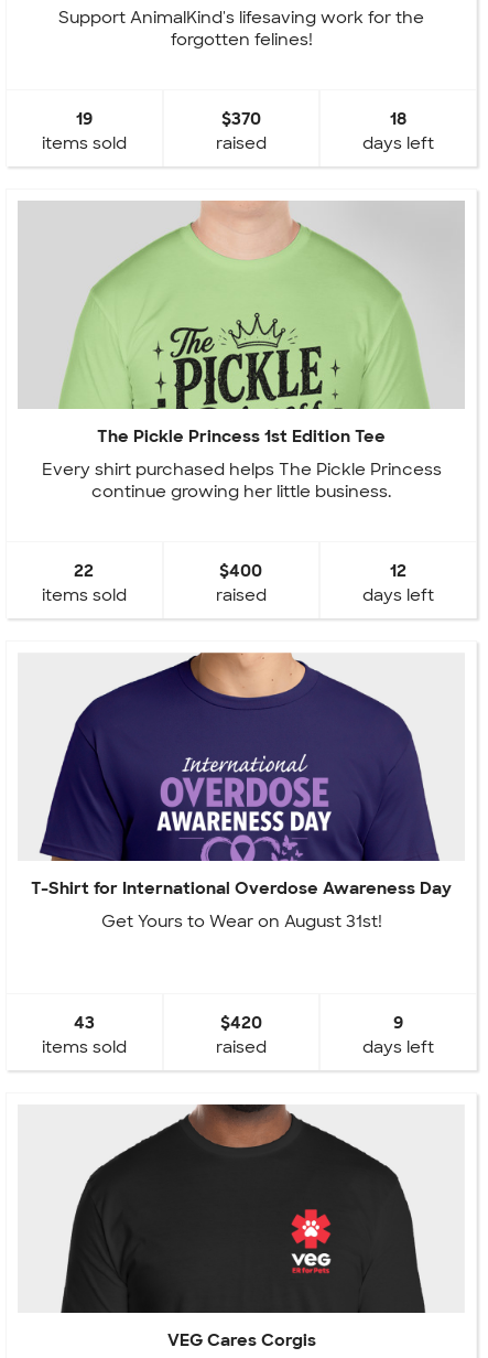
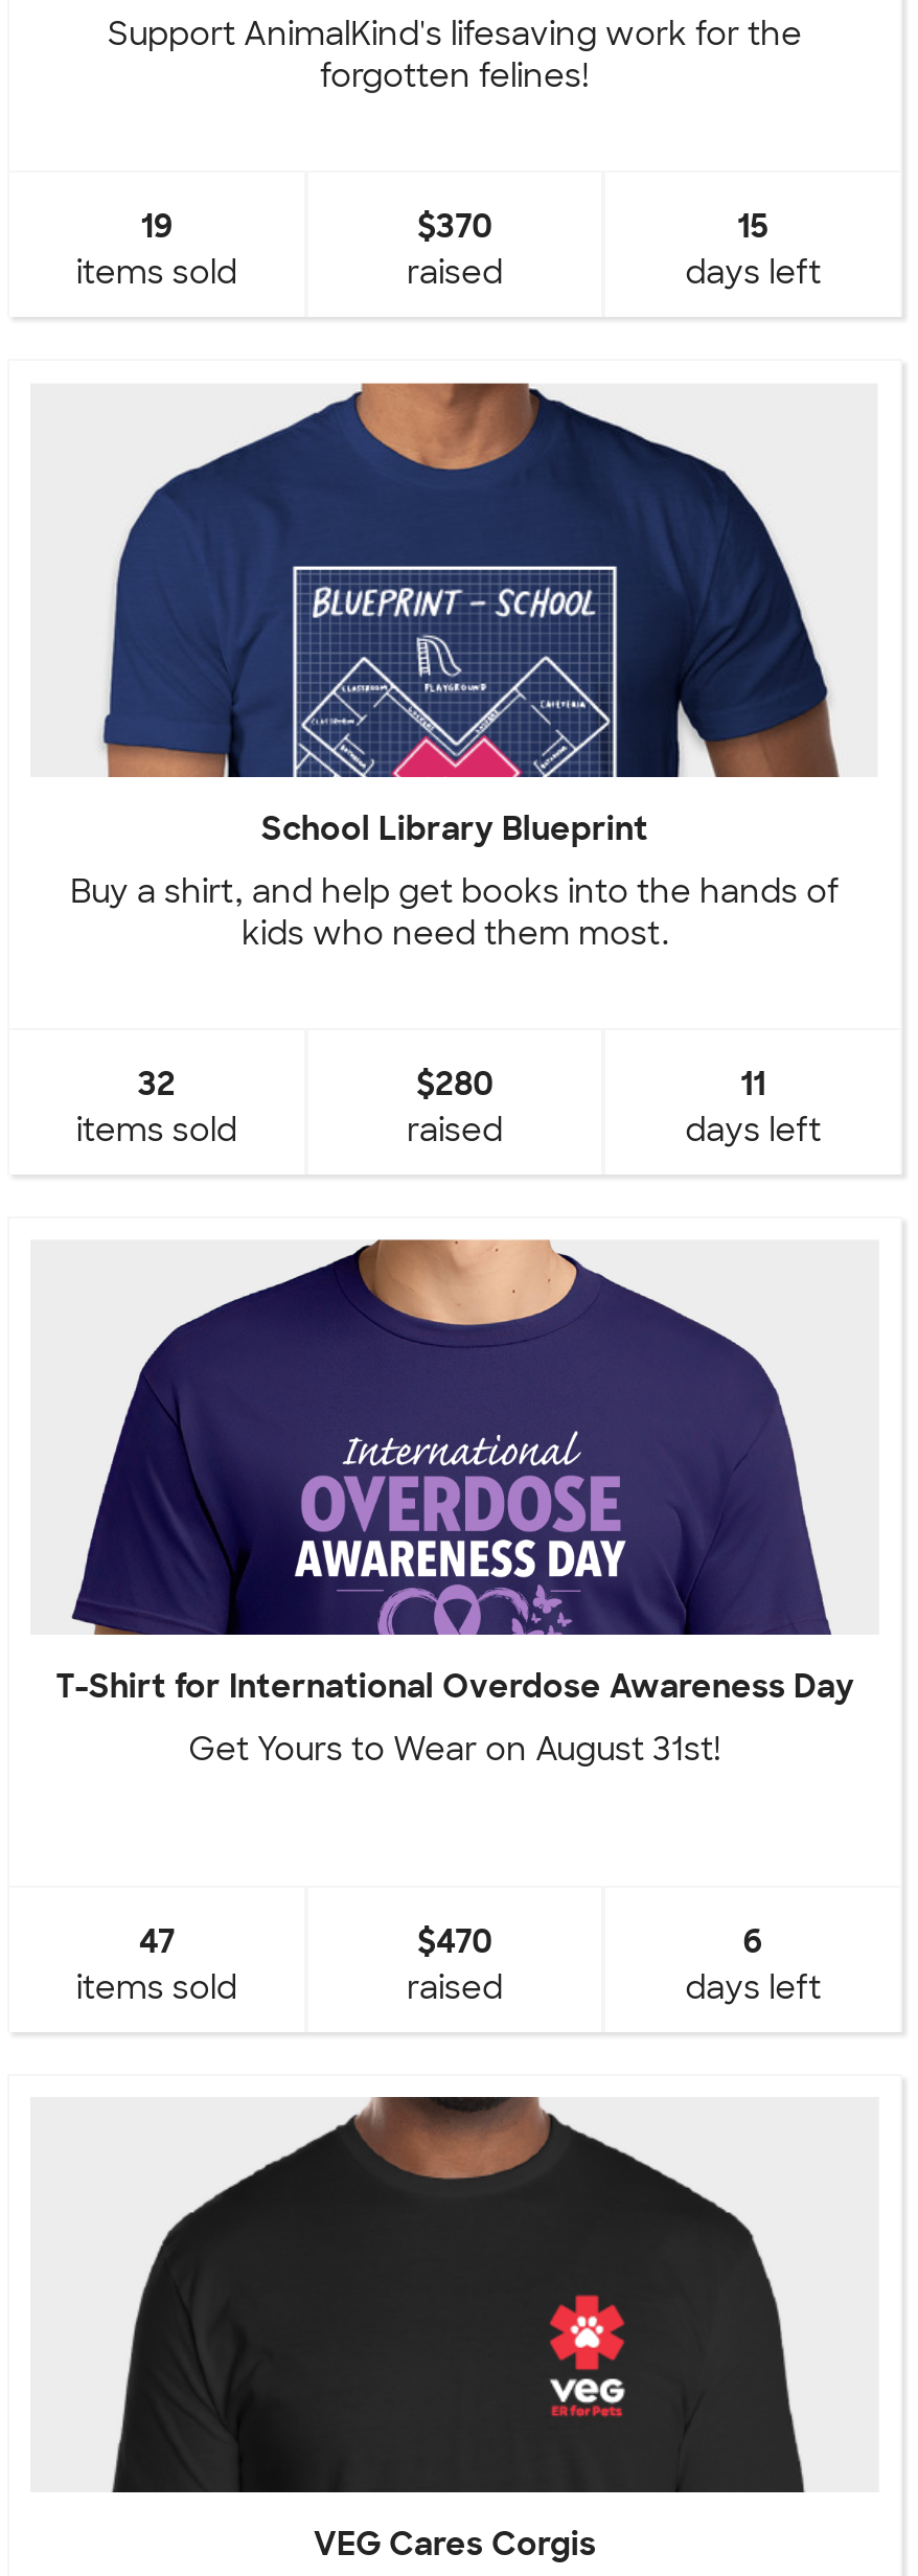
- 18
+ 15

- [image]
- The Pickle Princess 1st Edition Tee
+ [image]
+ School Library Blueprint

- Every shirt purchased helps The Pickle Princess
- continue growing her little business.
+ Buy a shirt, and help get books into the hands of
+ kids who need them most.

- 22
+ 32

- $400
+ $280

- 12
+ 11

- 43
+ 47

- $420
+ $470

- 9
+ 6
